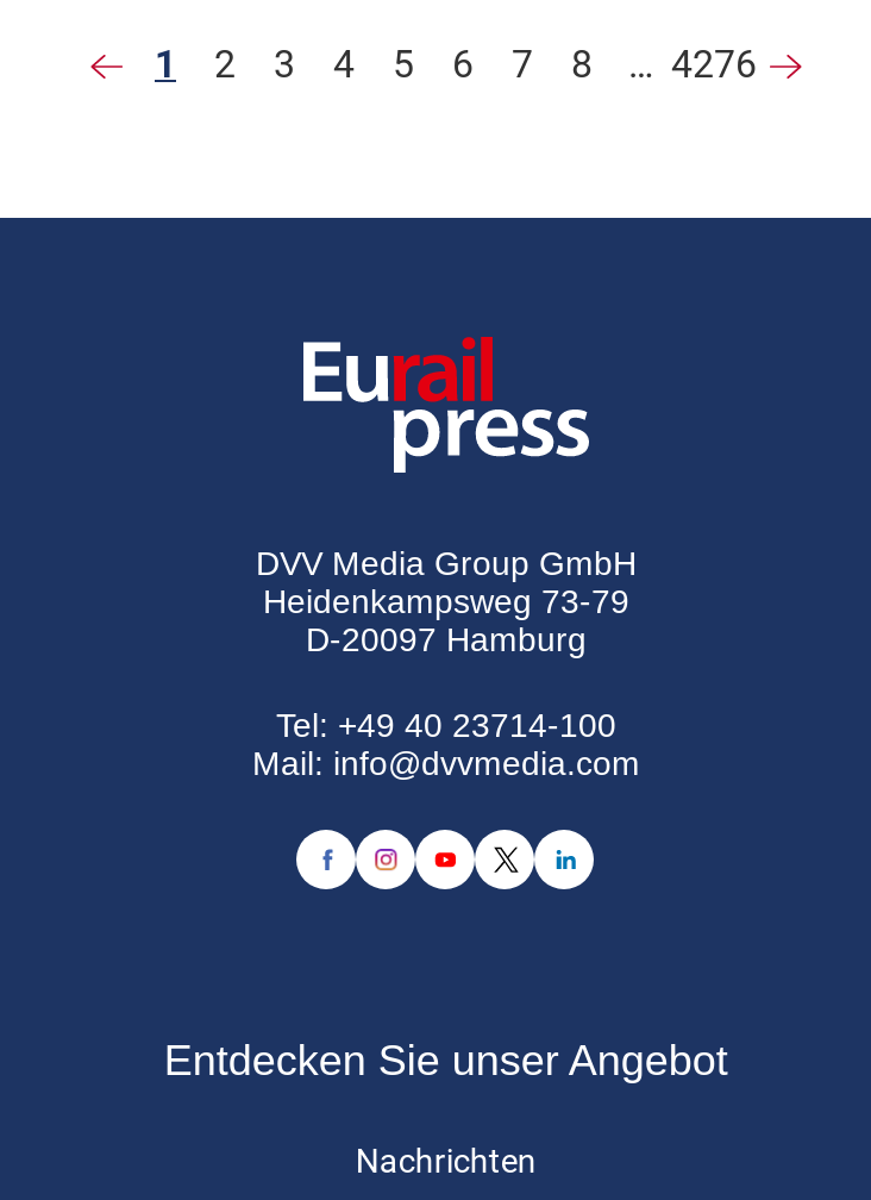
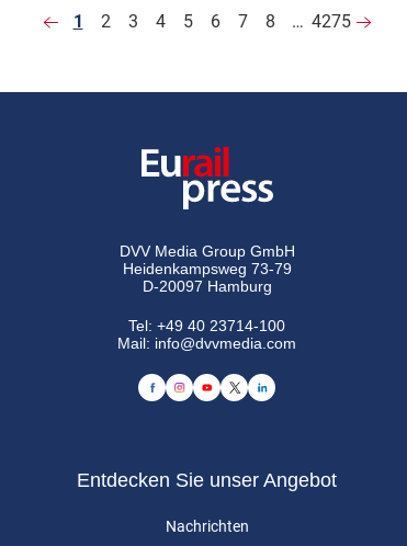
- 1 2 3 4 5 6 7 8 … 4276
+ 1 2 3 4 5 6 7 8 … 4275
